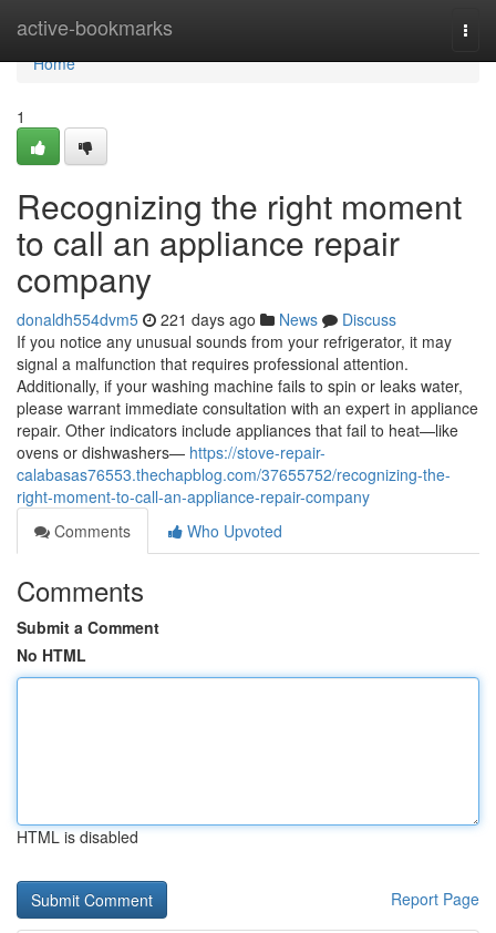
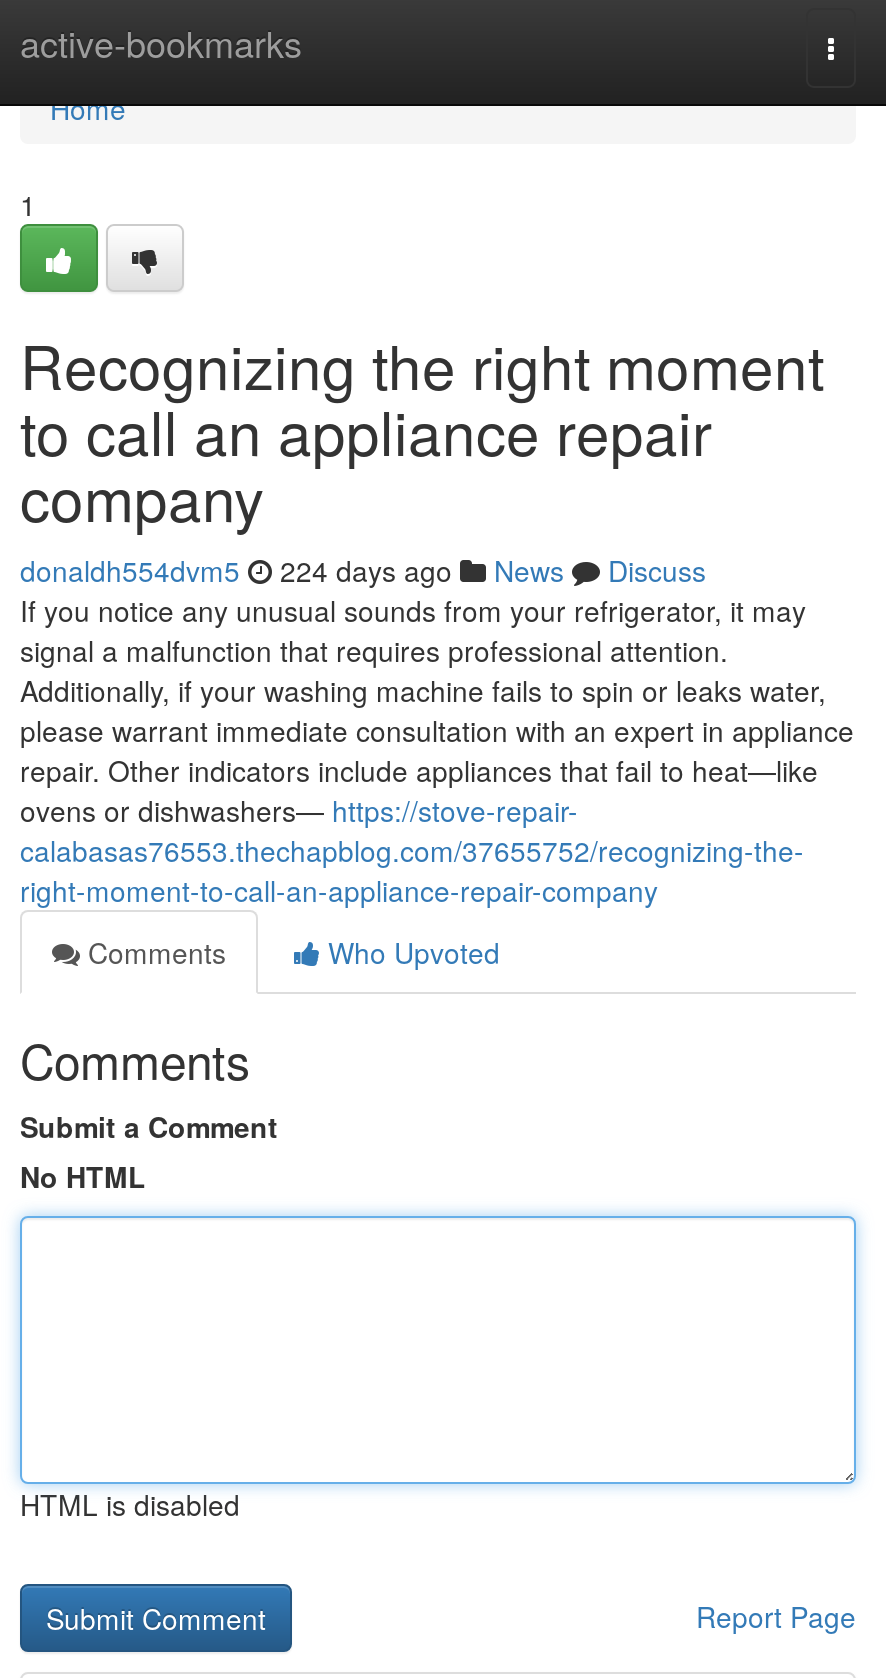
- donaldh554dvm5 221 days ago News Discuss
+ donaldh554dvm5 224 days ago News Discuss
